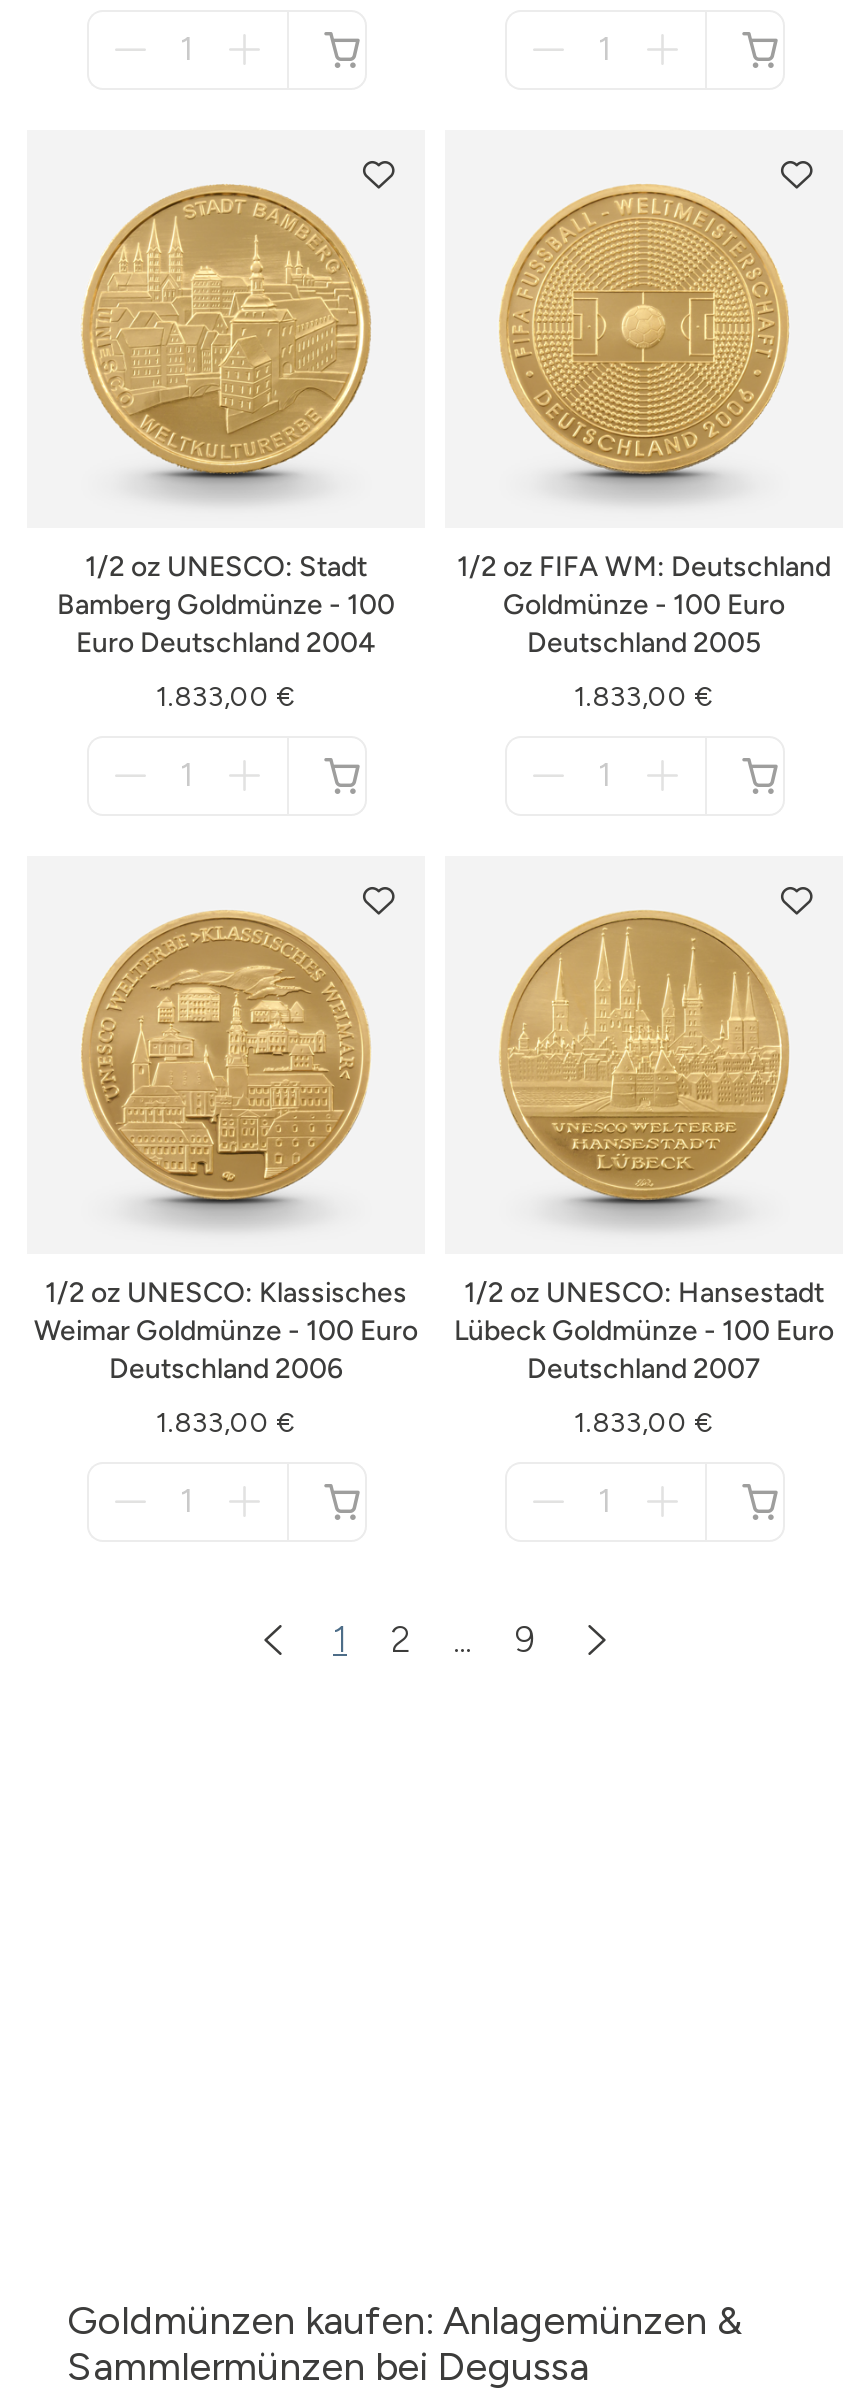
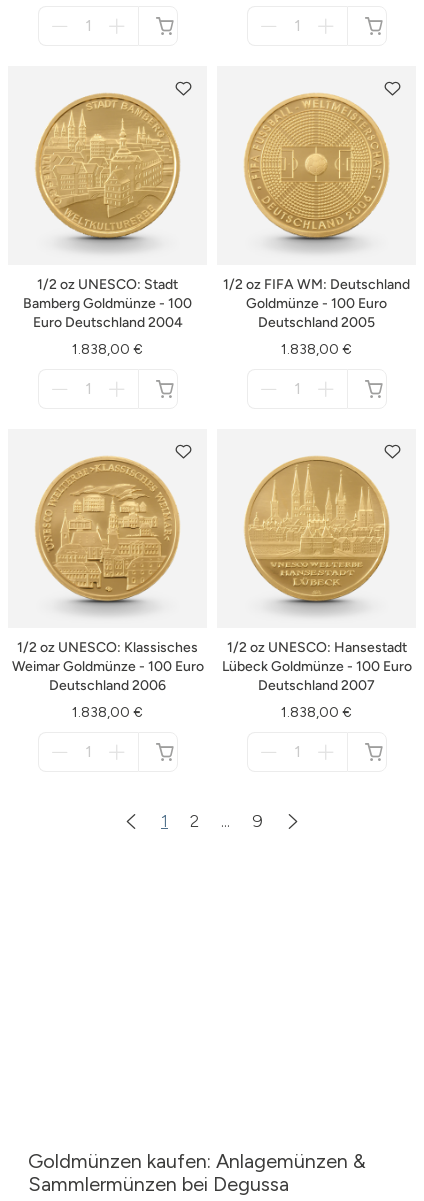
- 1.833,00 €
+ 1.838,00 €

- 1.833,00 €
+ 1.838,00 €

- 1.833,00 €
+ 1.838,00 €

- 1.833,00 €
+ 1.838,00 €
